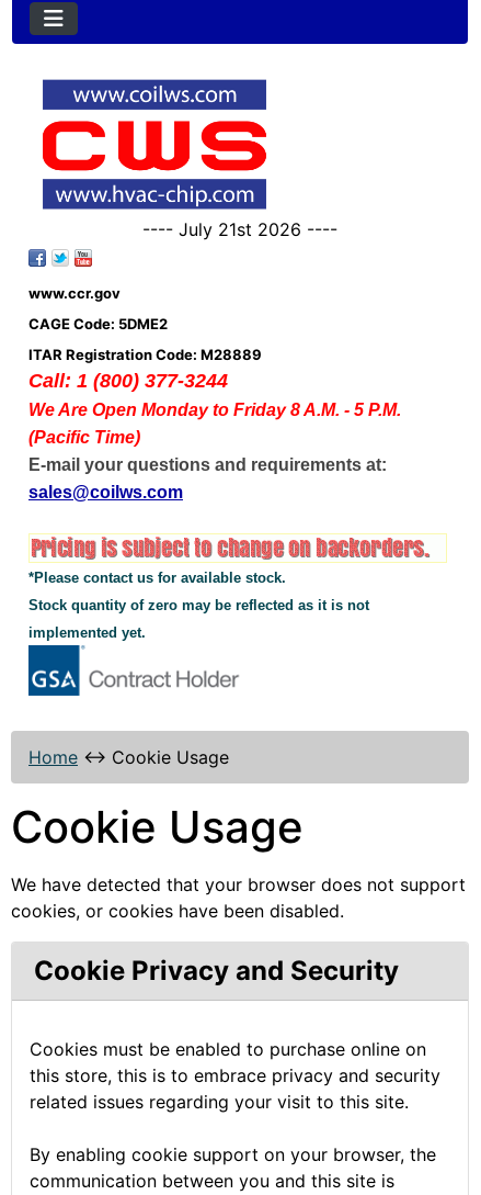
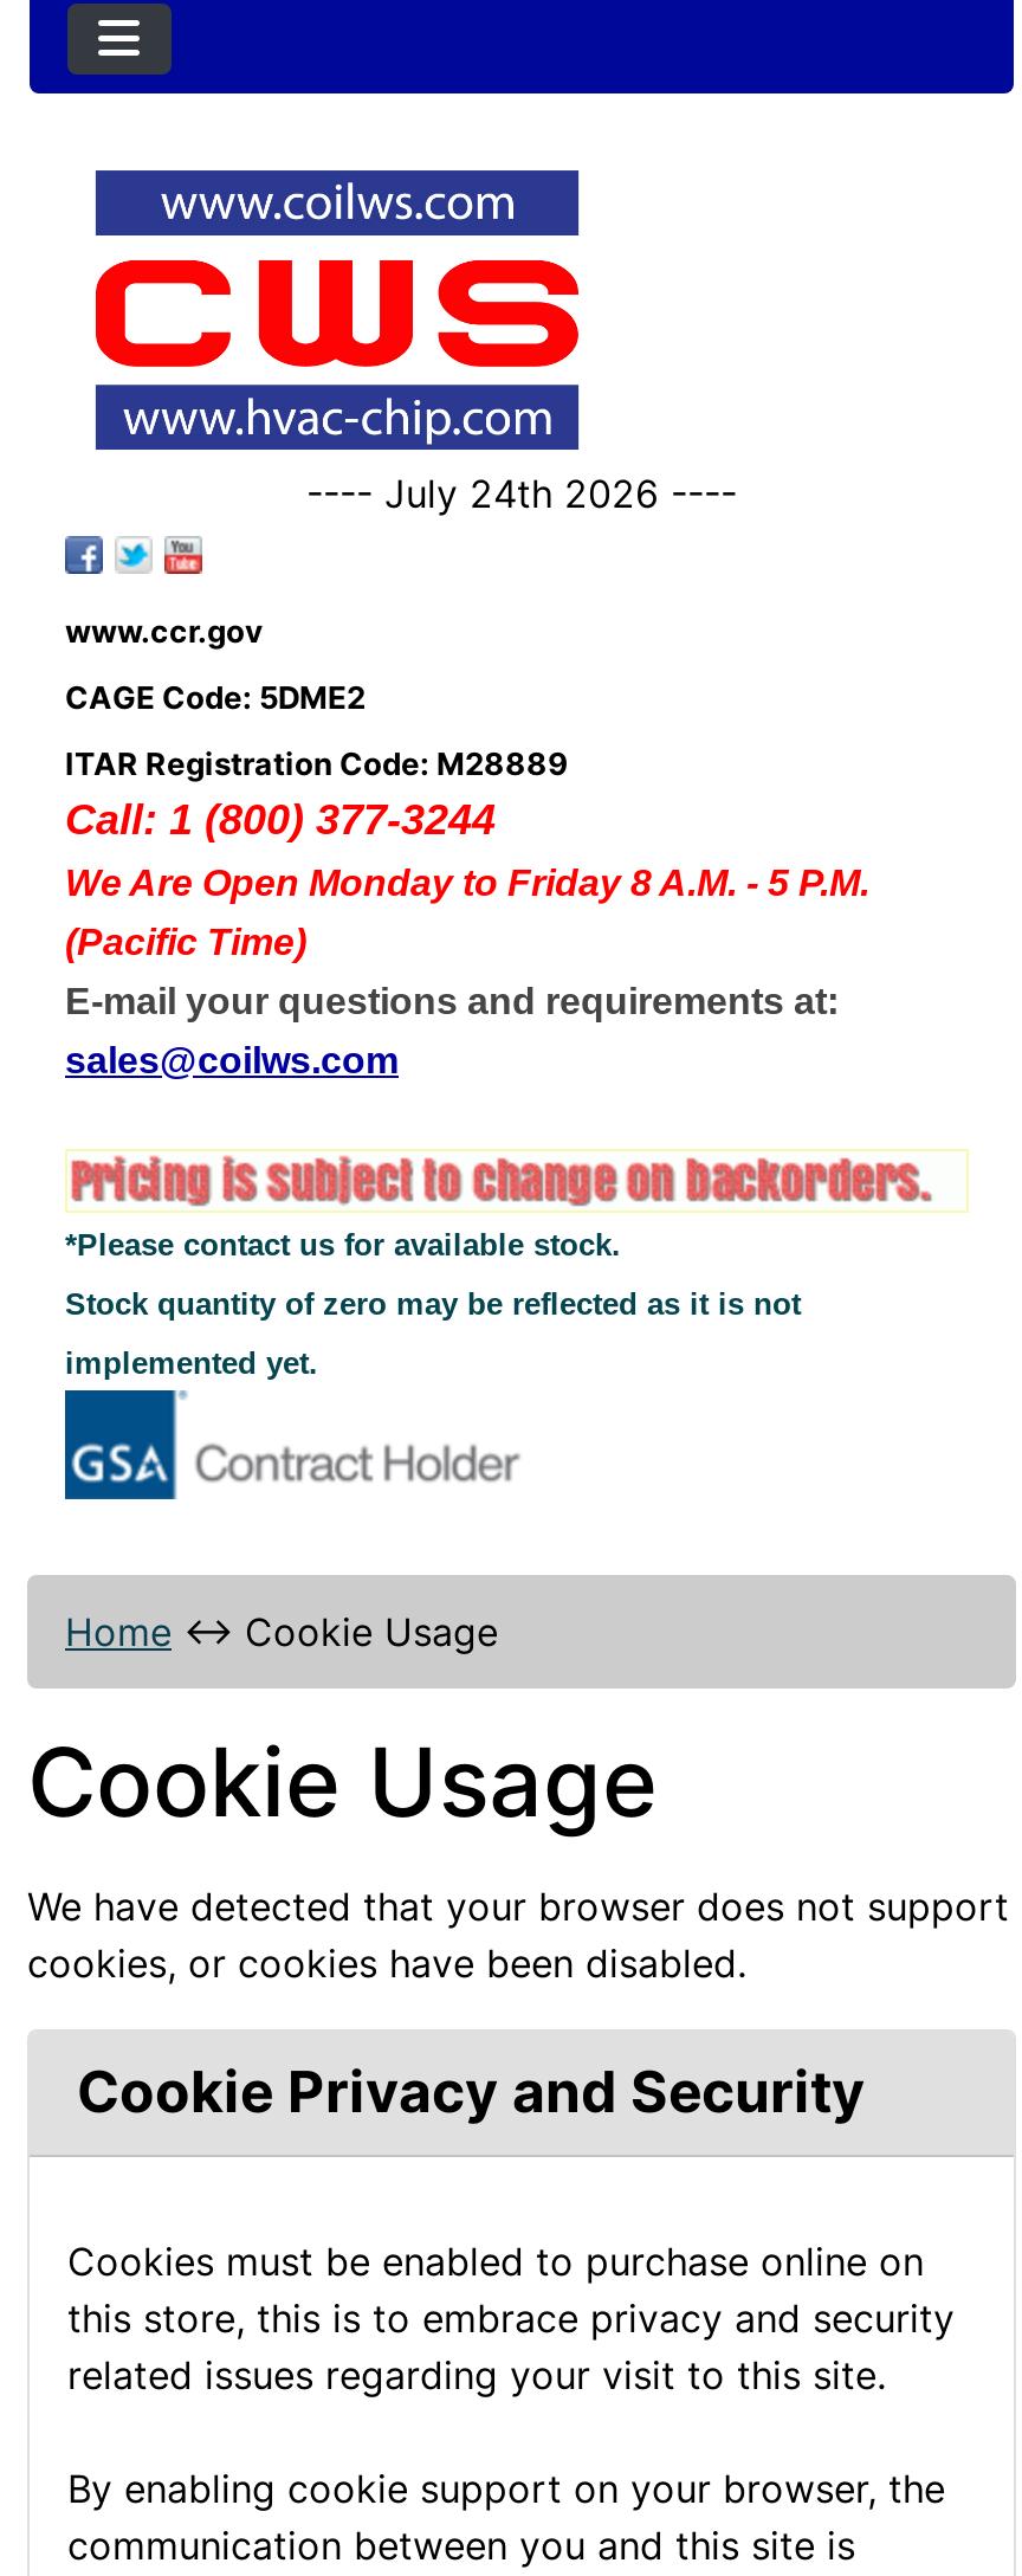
- ---- July 21st 2026 ----
+ ---- July 24th 2026 ----
